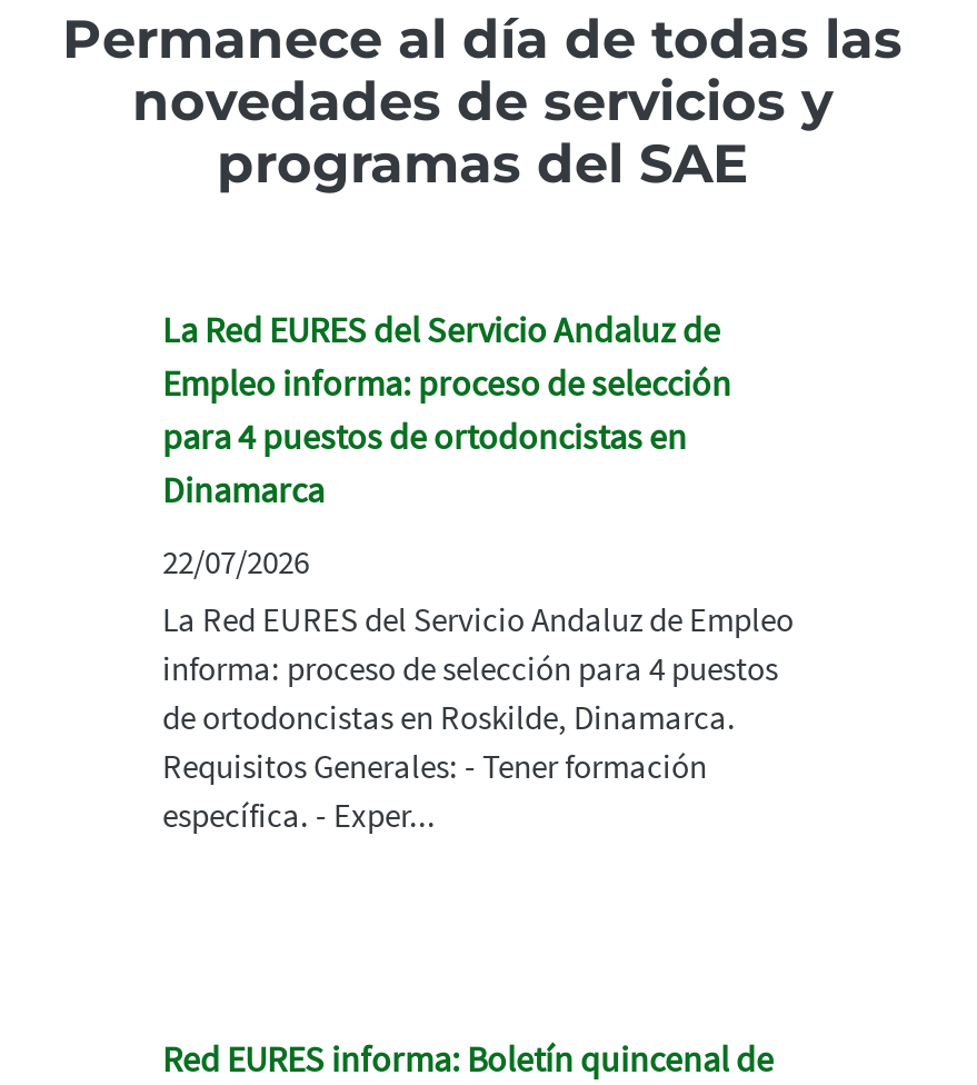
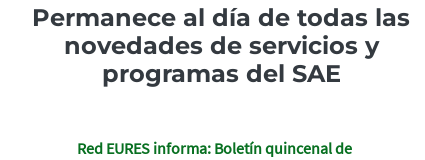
- La Red EURES del Servicio Andaluz de
- Empleo informa: proceso de selección
- para 4 puestos de ortodoncistas en
- Dinamarca
- 22/07/2026
- La Red EURES del Servicio Andaluz de Empleo
- informa: proceso de selección para 4 puestos
- de ortodoncistas en Roskilde, Dinamarca.
- Requisitos Generales: - Tener formación
- específica. - Exper...
